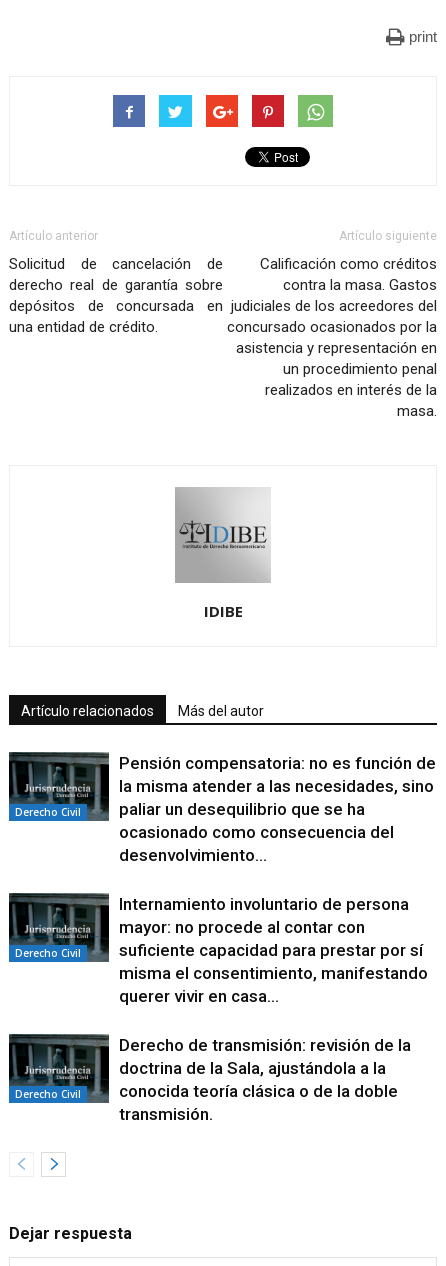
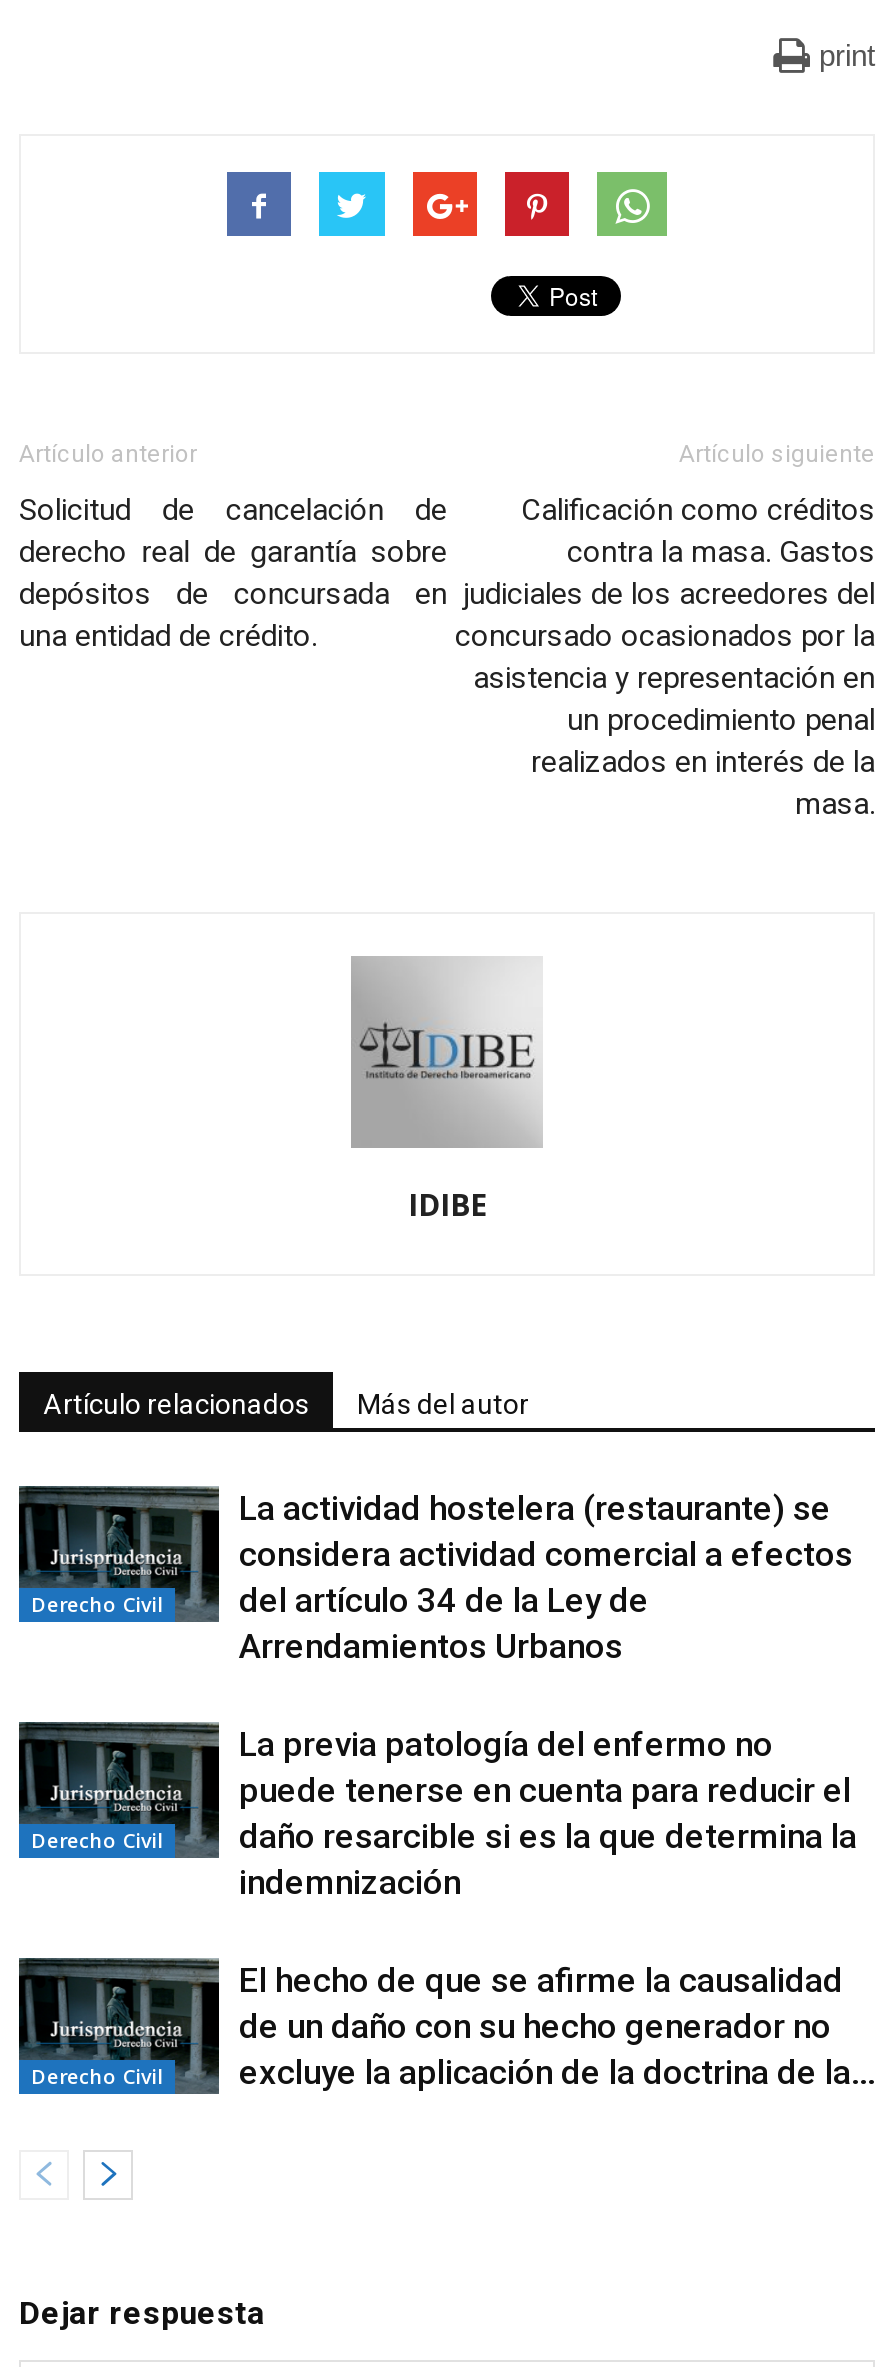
- Pensión compensatoria: no es función de
- la misma atender a las necesidades, sino
- paliar un desequilibrio que se ha
- ocasionado como consecuencia del
- desenvolvimiento...
+ La actividad hostelera (restaurante) se
+ considera actividad comercial a efectos
+ del artículo 34 de la Ley de
+ Arrendamientos Urbanos

- Internamiento involuntario de persona
- mayor: no procede al contar con
- suficiente capacidad para prestar por sí
- misma el consentimiento, manifestando
- querer vivir en casa...
+ La previa patología del enfermo no
+ puede tenerse en cuenta para reducir el
+ daño resarcible si es la que determina la
+ indemnización

- Derecho de transmisión: revisión de la
- doctrina de la Sala, ajustándola a la
- conocida teoría clásica o de la doble
- transmisión.
+ El hecho de que se afirme la causalidad
+ de un daño con su hecho generador no
+ excluye la aplicación de la doctrina de la...
